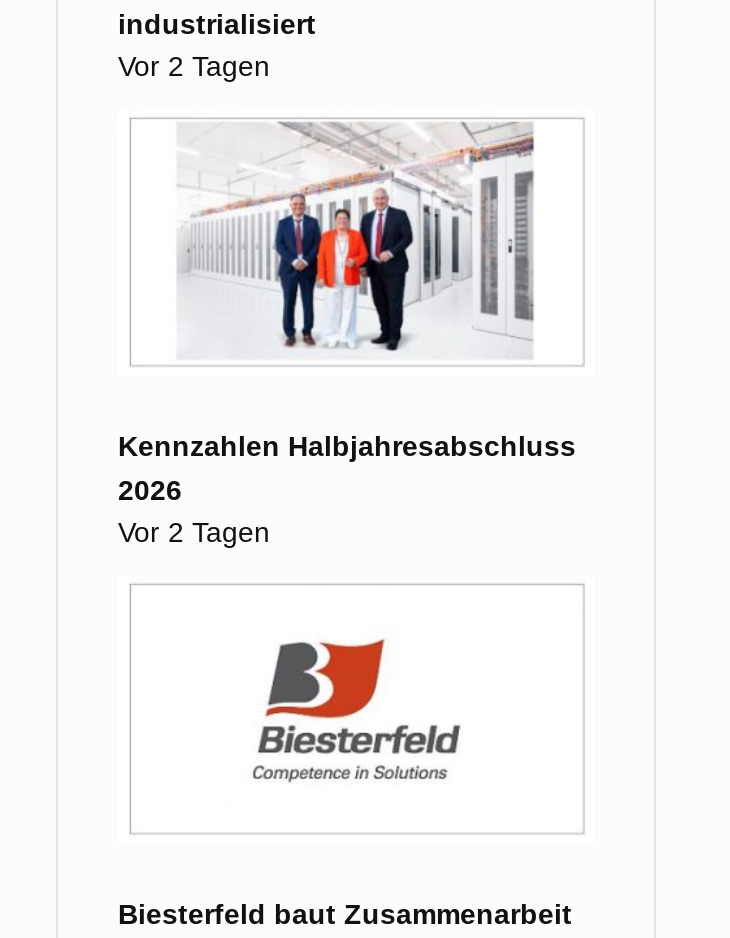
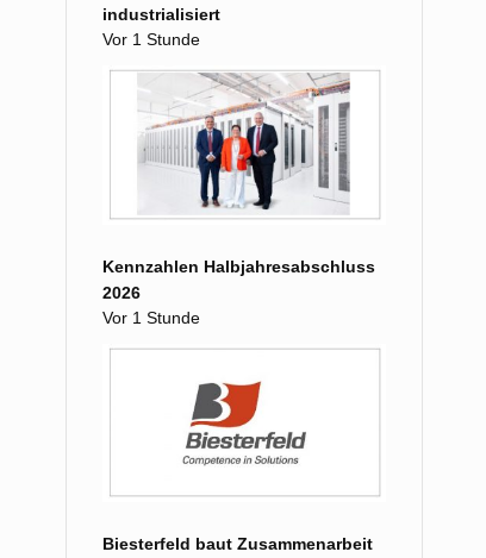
- Vor 2 Tagen
+ Vor 1 Stunde

- Vor 2 Tagen
+ Vor 1 Stunde
